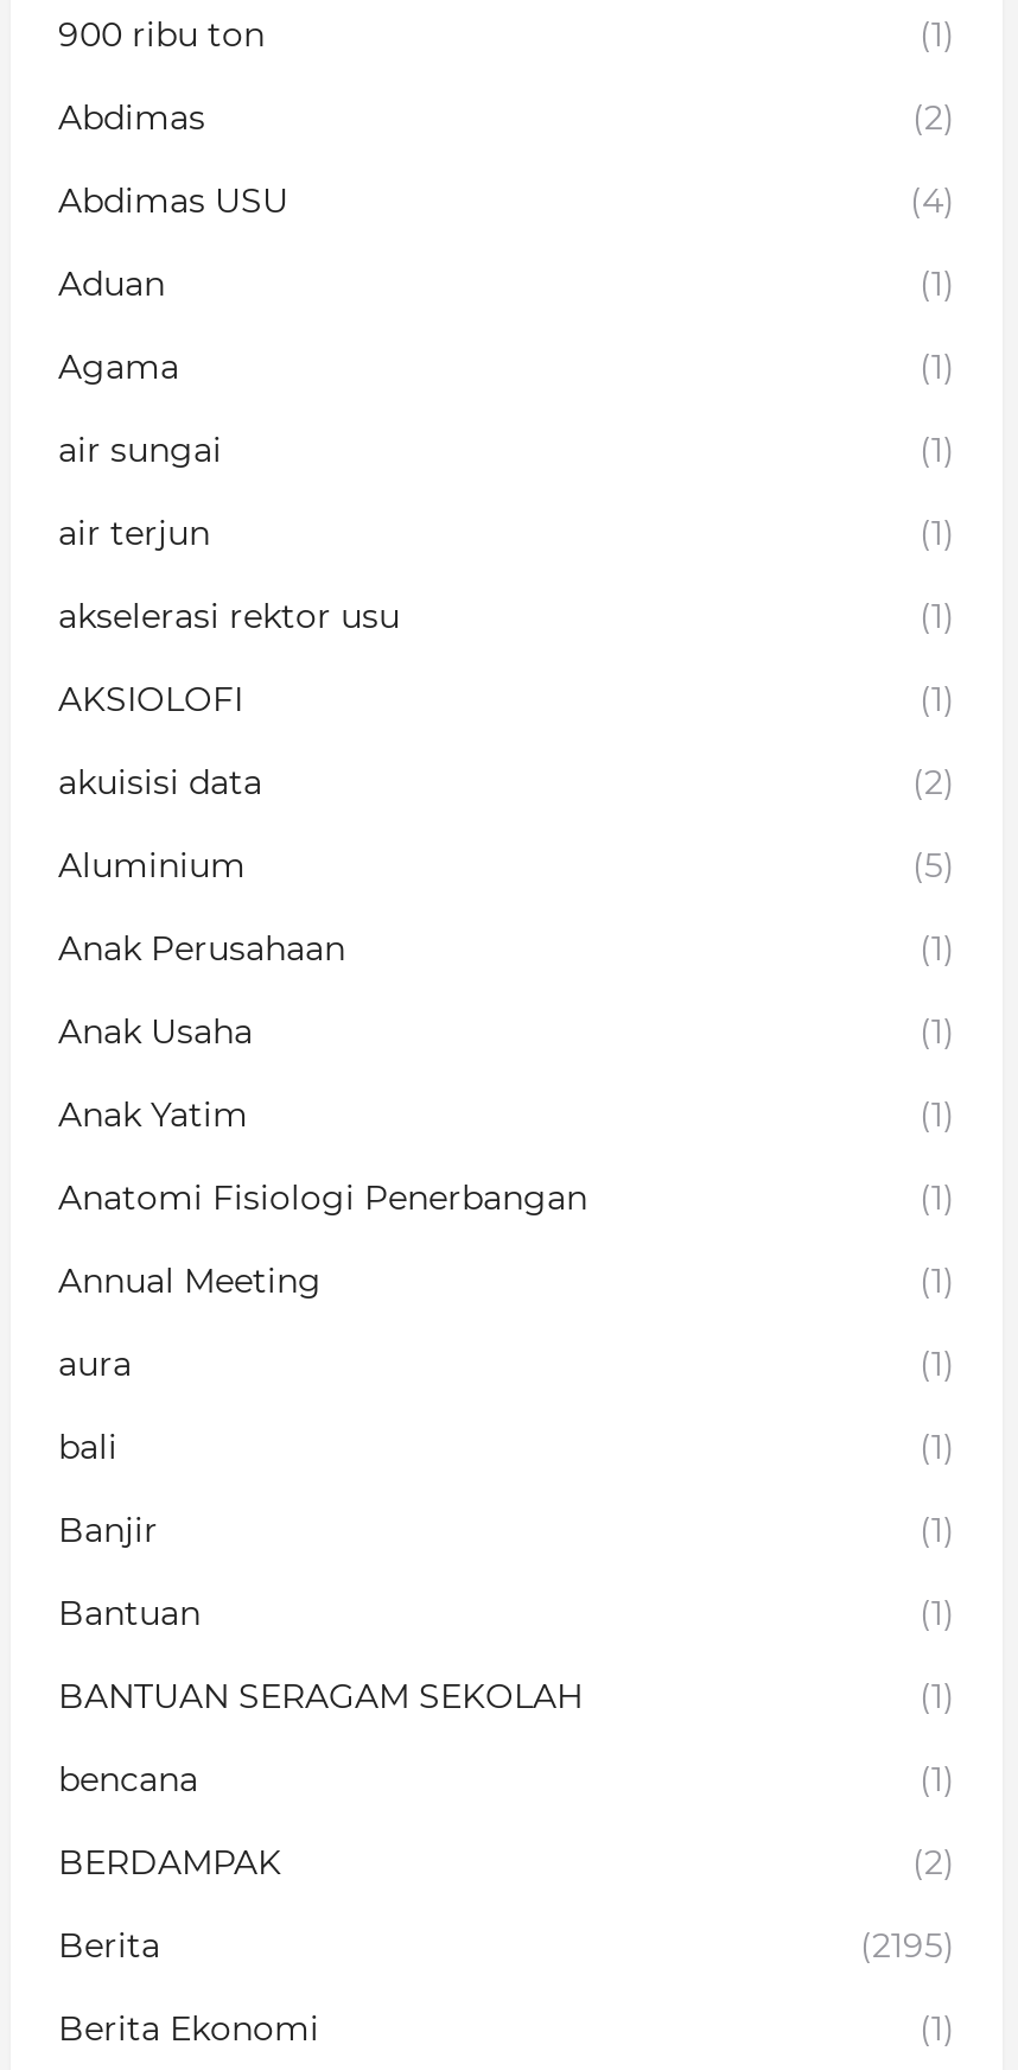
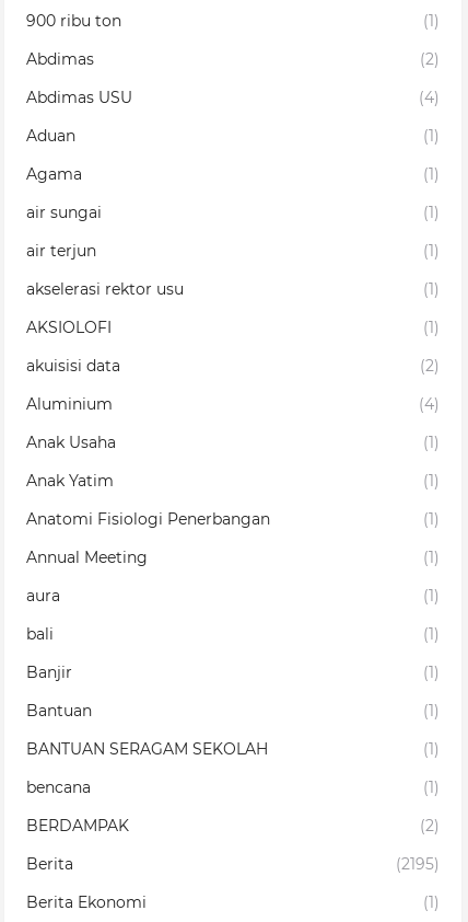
- (5)
- Anak Perusahaan
- (1)
+ (4)
